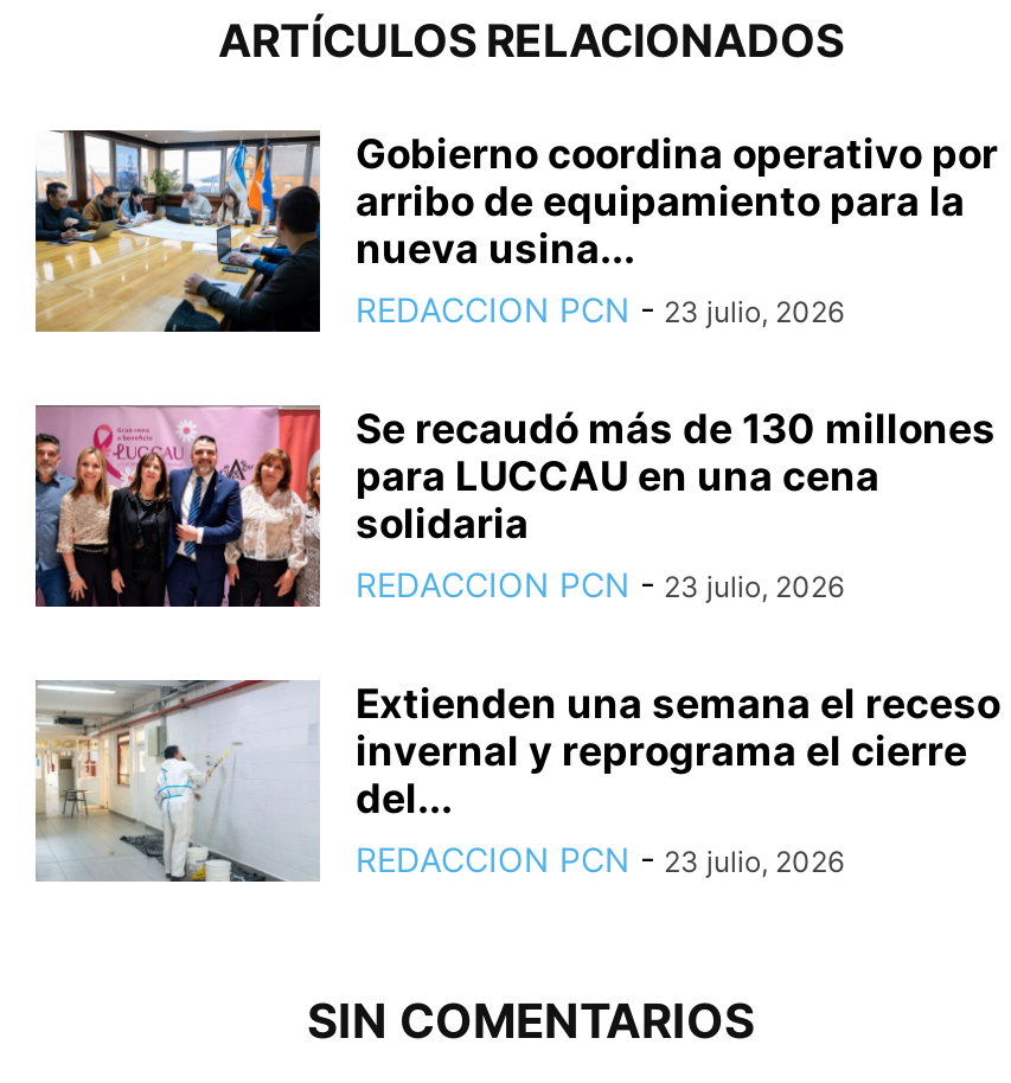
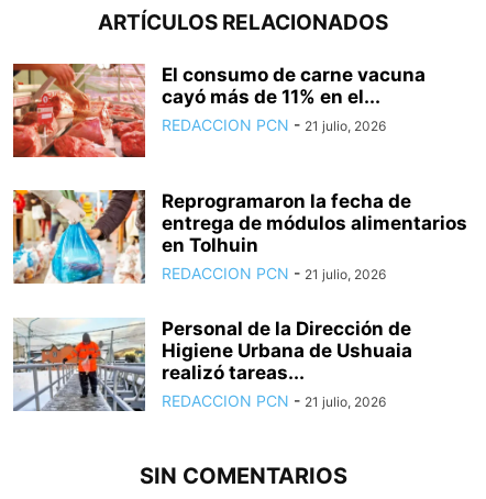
- [image]
- Gobierno coordina operativo por
- arribo de equipamiento para la
- nueva usina...
- REDACCION PCN - 23 julio, 2026
+ [image]
+ El consumo de carne vacuna
+ cayó más de 11% en el...
+ REDACCION PCN - 21 julio, 2026

- [image]
- Se recaudó más de 130 millones
- para LUCCAU en una cena
- solidaria
- REDACCION PCN - 23 julio, 2026
+ [image]
+ Reprogramaron la fecha de
+ entrega de módulos alimentarios
+ en Tolhuin
+ REDACCION PCN - 21 julio, 2026

- [image]
- Extienden una semana el receso
- invernal y reprograma el cierre
- del...
- REDACCION PCN - 23 julio, 2026
+ [image]
+ Personal de la Dirección de
+ Higiene Urbana de Ushuaia
+ realizó tareas...
+ REDACCION PCN - 21 julio, 2026
